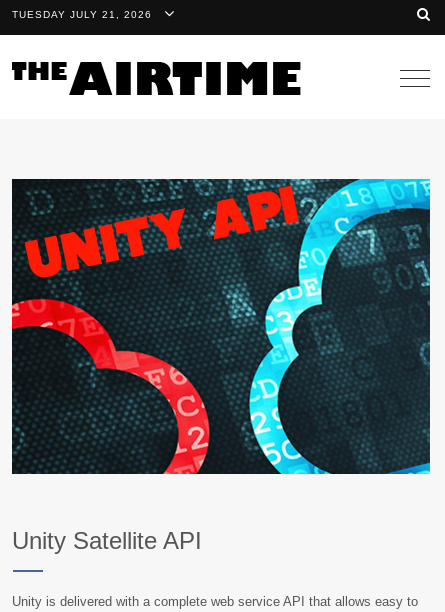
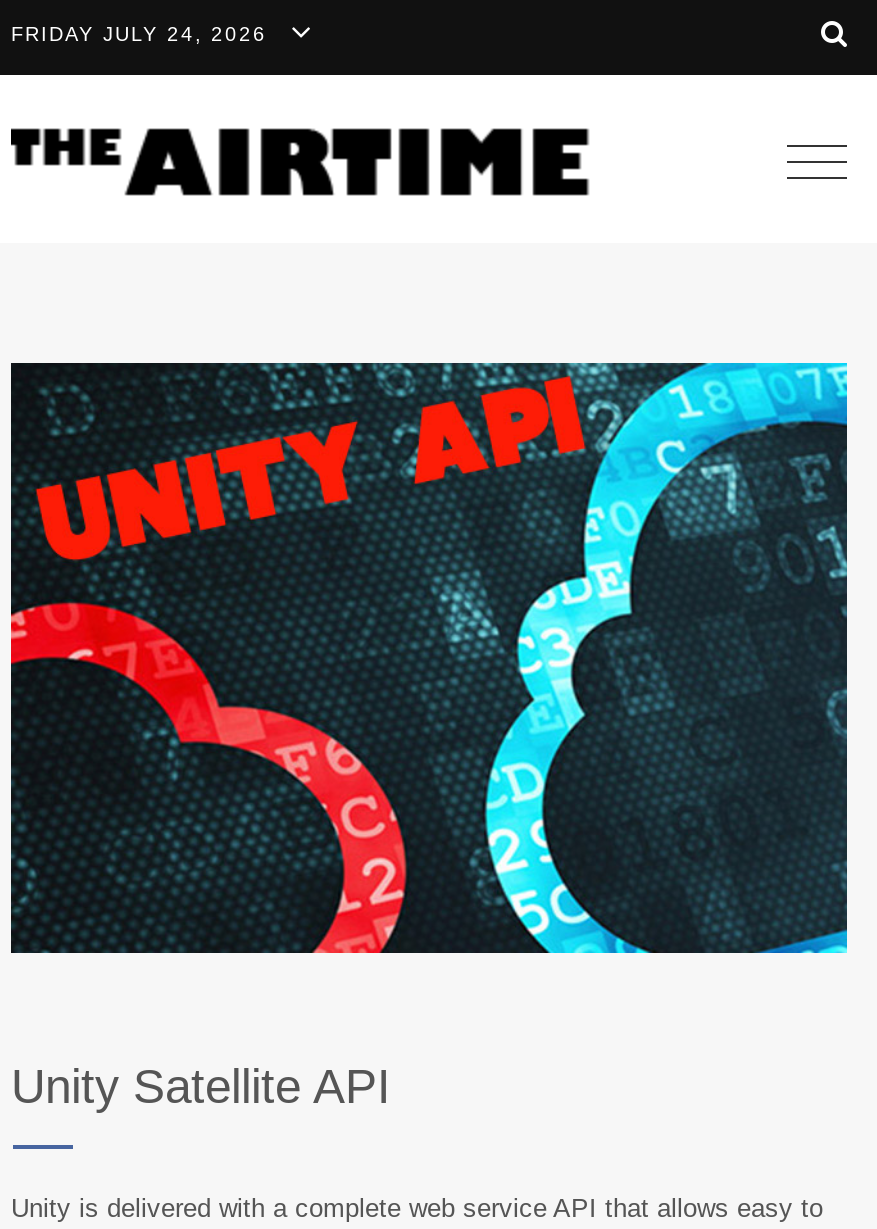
- TUESDAY JULY 21, 2026
+ FRIDAY JULY 24, 2026
